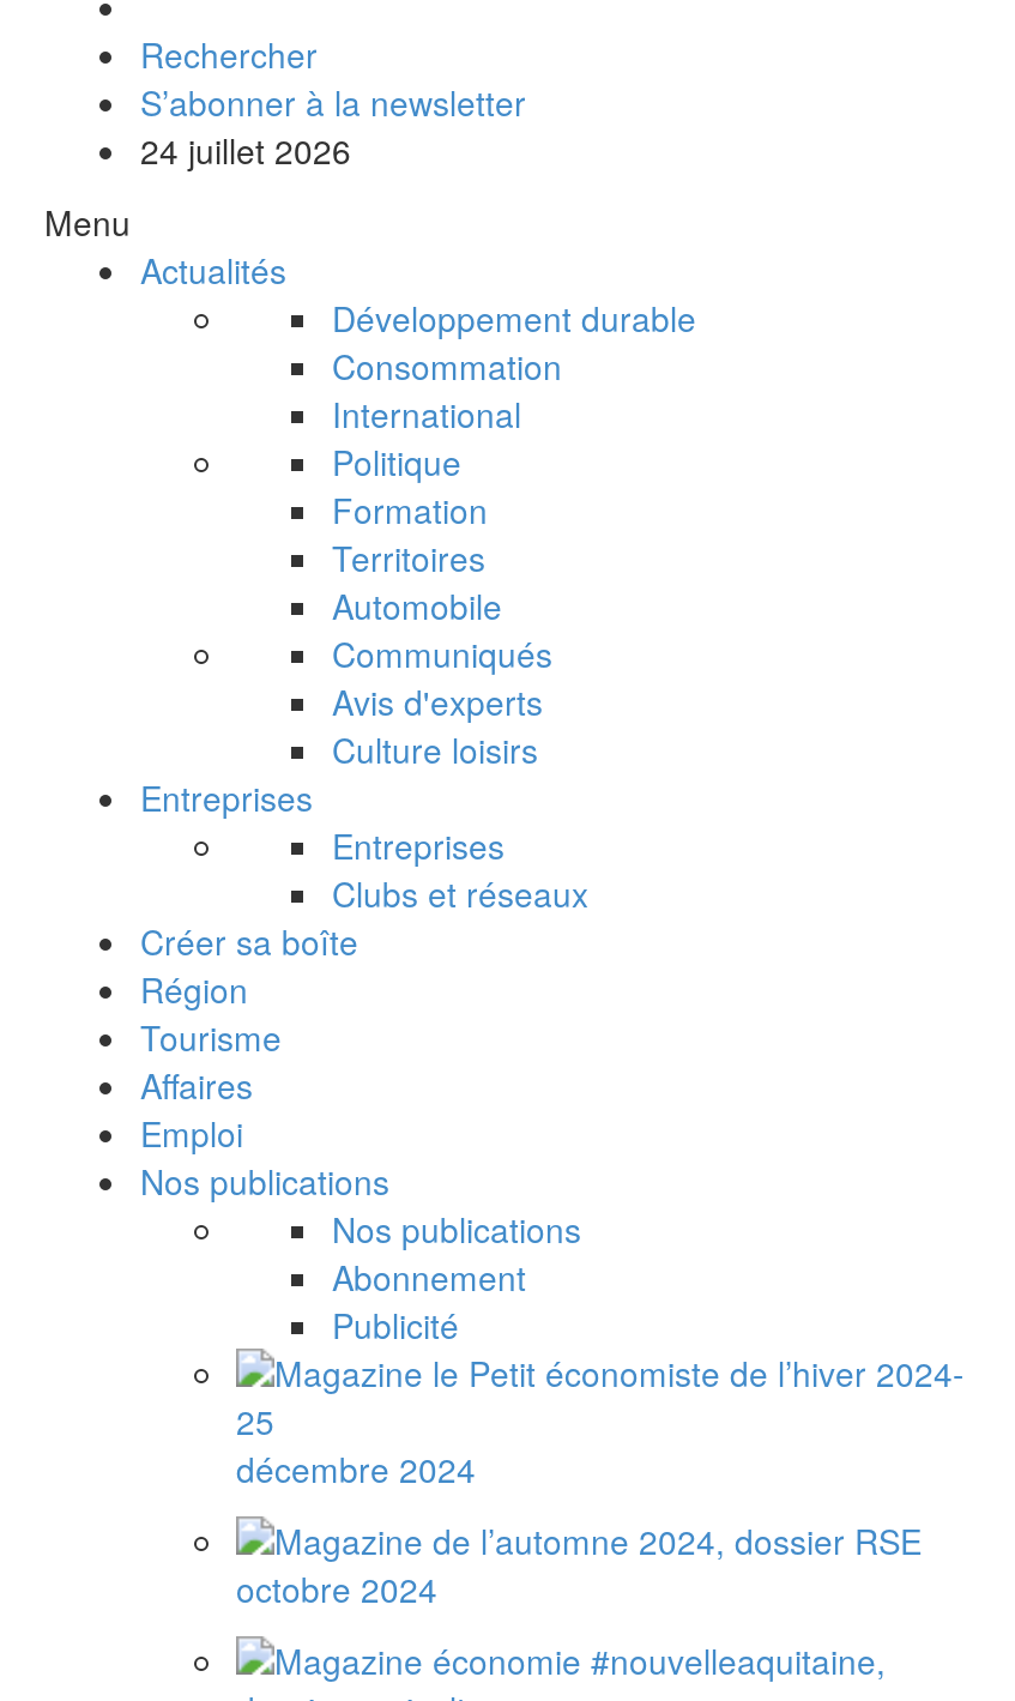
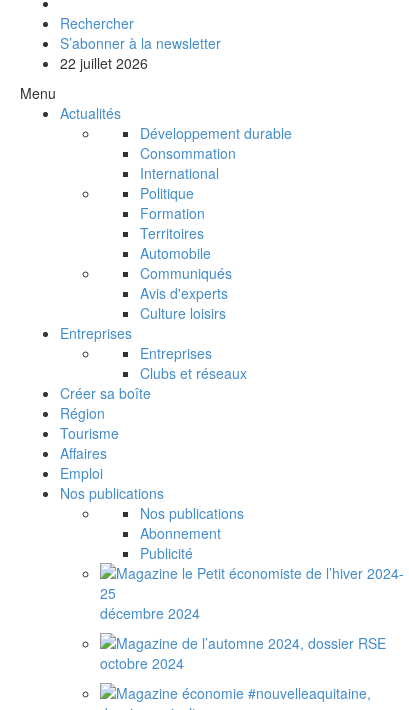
- 24 juillet 2026
+ 22 juillet 2026
